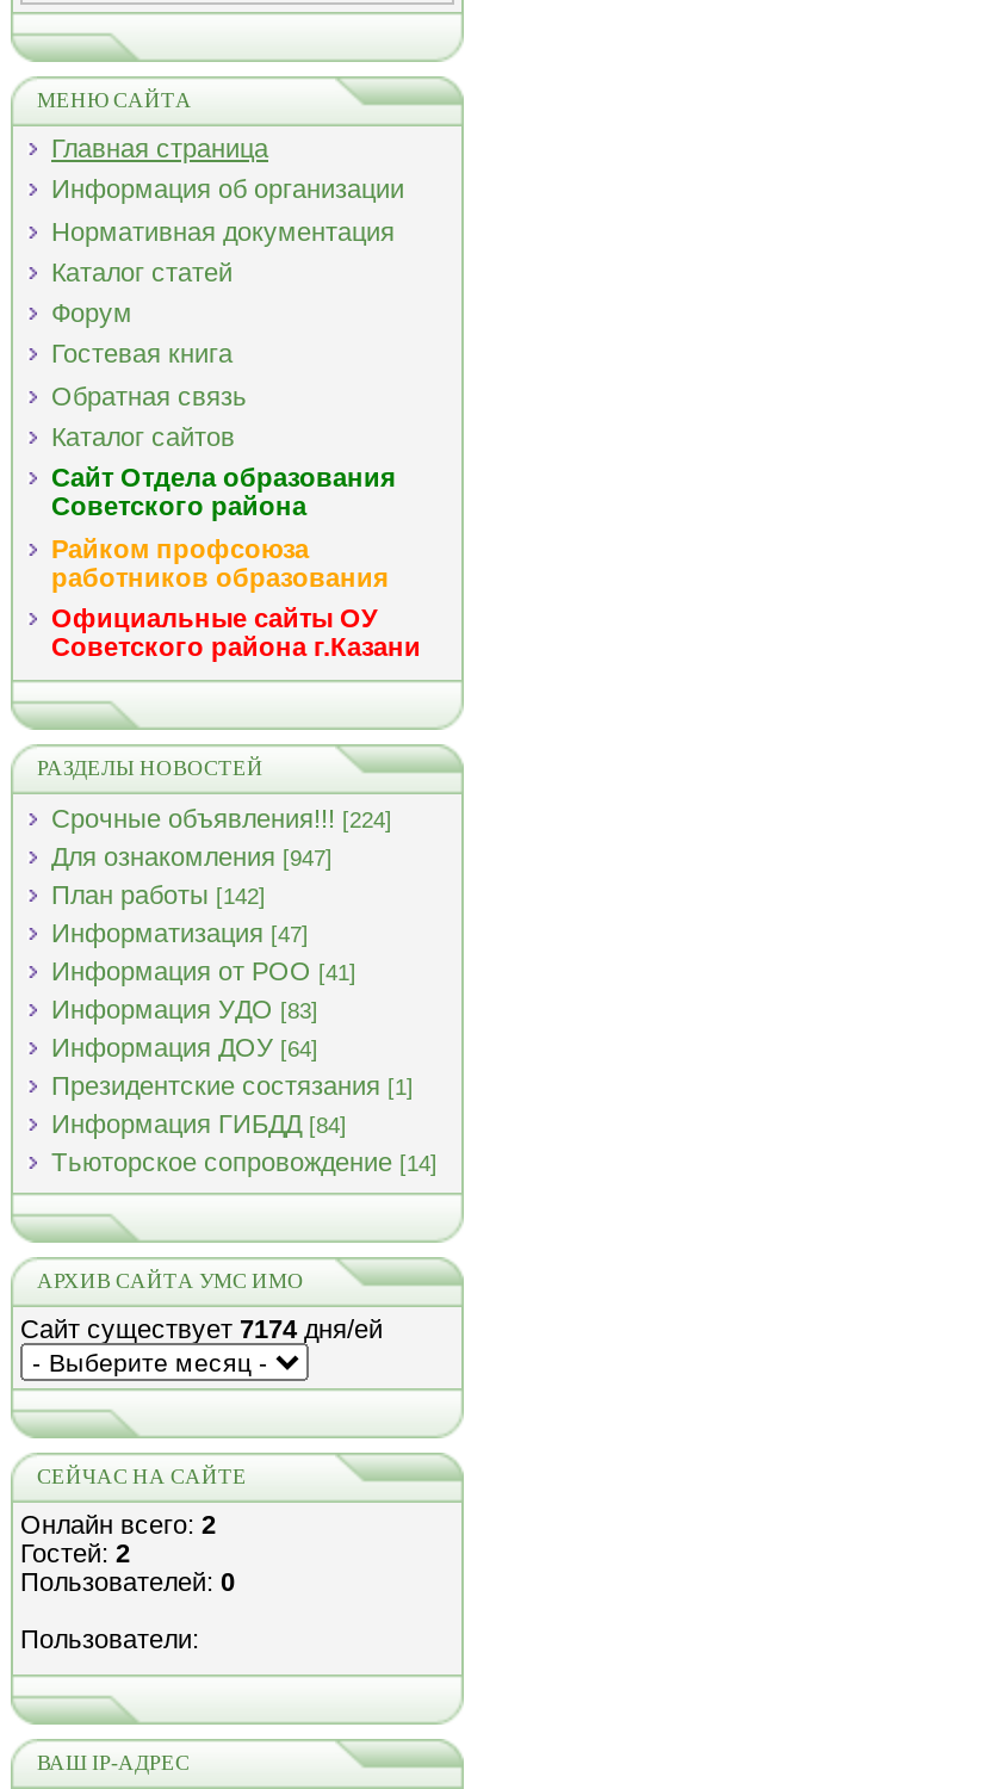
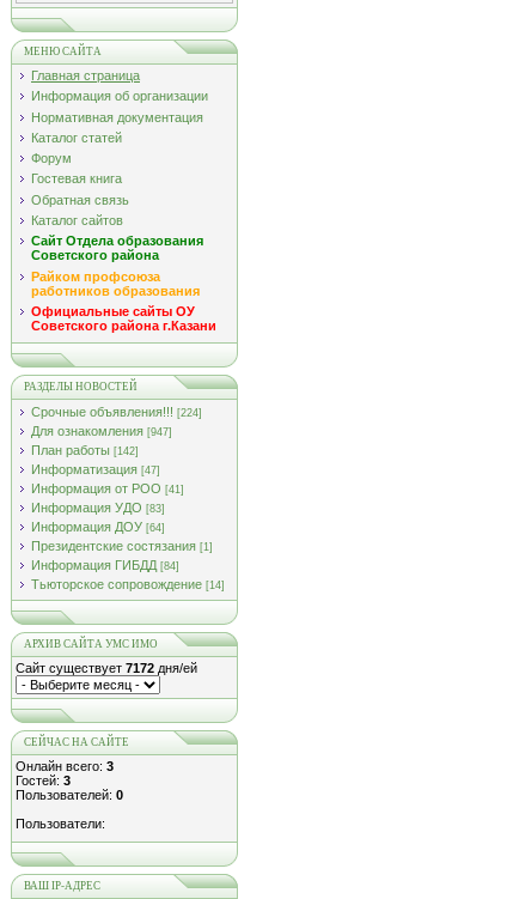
- Сайт существует 7174 дня/ей
+ Сайт существует 7172 дня/ей

- Онлайн всего: 2
+ Онлайн всего: 3

- Гостей: 2
+ Гостей: 3
